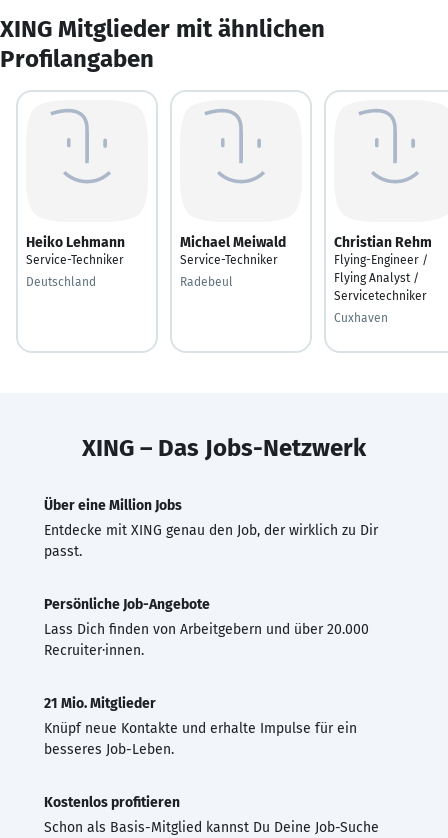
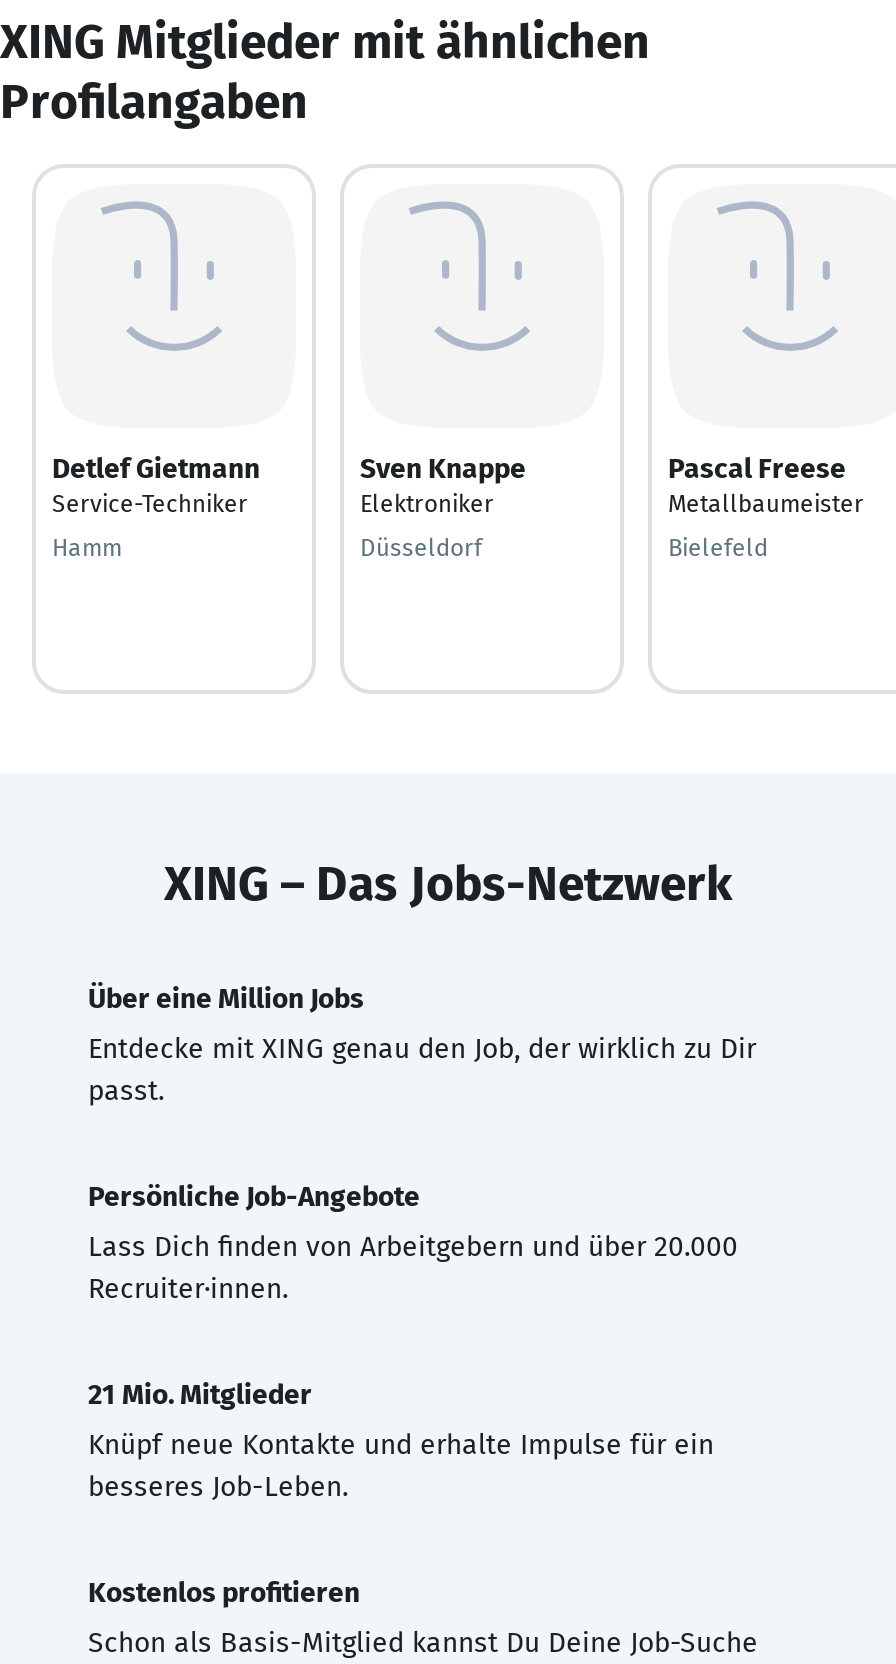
- Heiko Lehmann
+ Detlef Gietmann

- Michael Meiwald
- Service-Techniker
+ Sven Knappe
+ Elektroniker

- Christian Rehm
- Flying-Engineer /
- Flying Analyst /
- Servicetechniker
+ Pascal Freese
+ Metallbaumeister

- Deutschland
+ Hamm

- Radebeul
+ Düsseldorf

- Cuxhaven
+ Bielefeld
